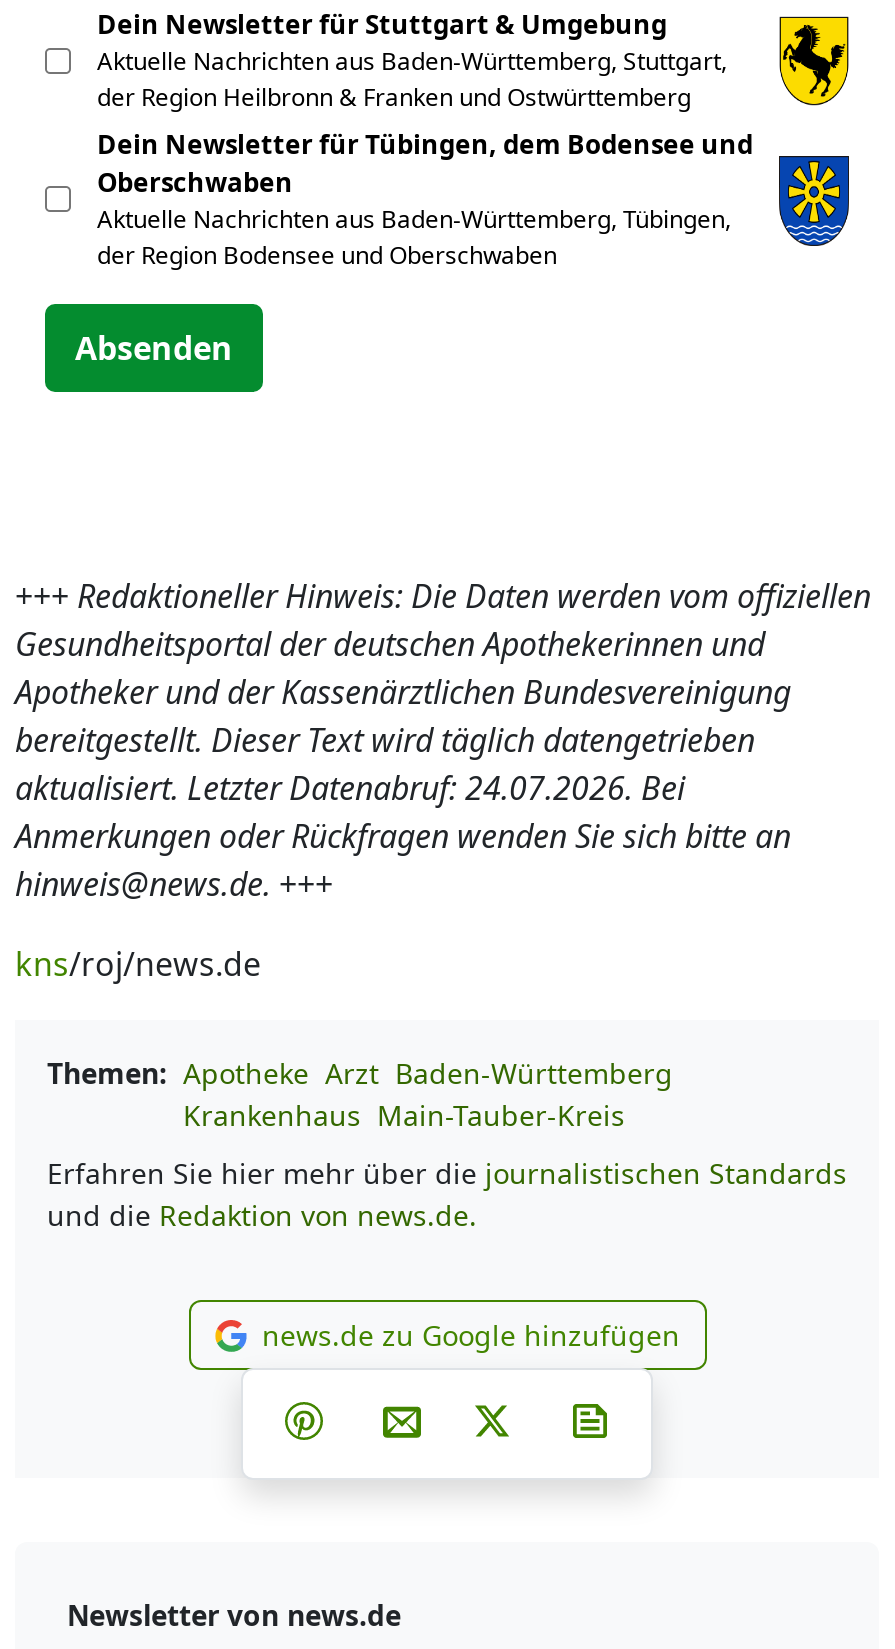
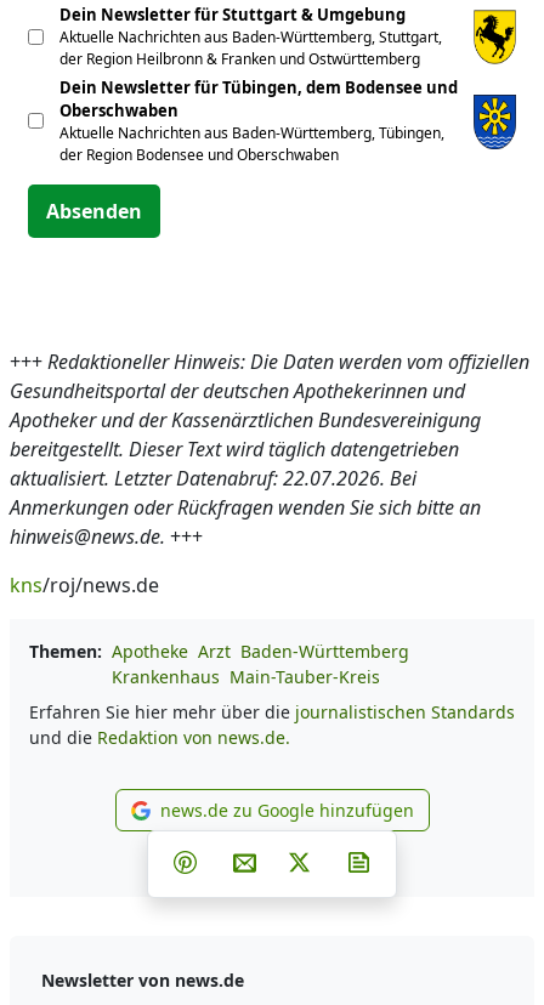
- aktualisiert. Letzter Datenabruf: 24.07.2026. Bei
+ aktualisiert. Letzter Datenabruf: 22.07.2026. Bei
